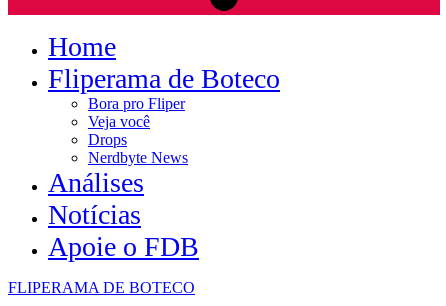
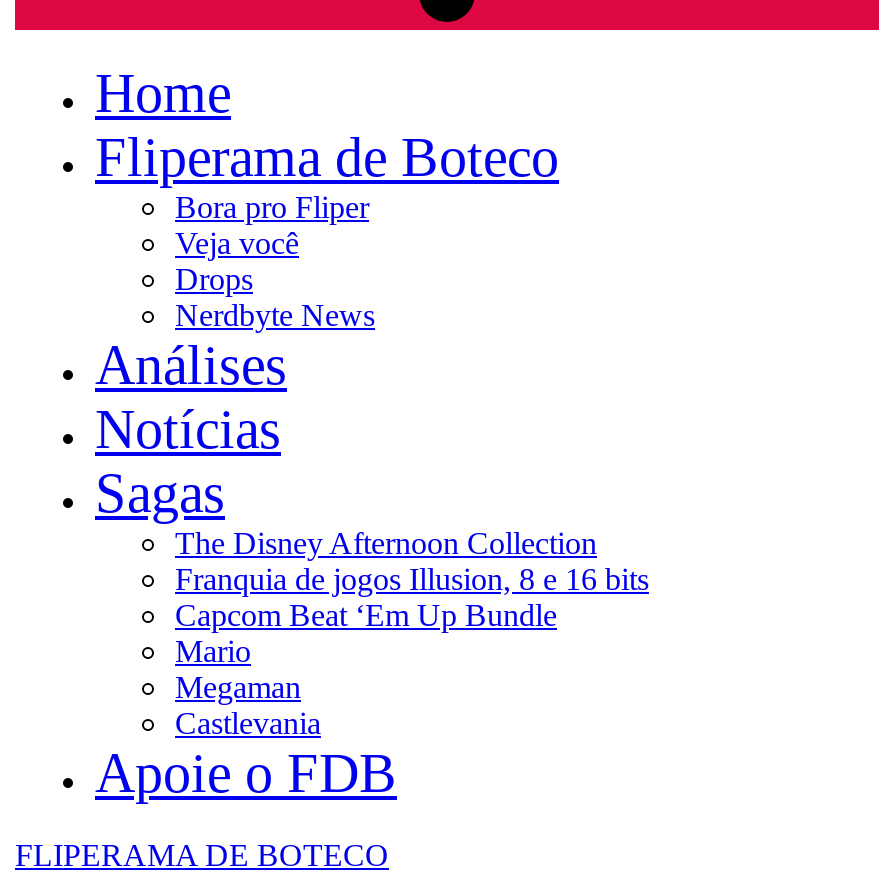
+ Sagas
+ The Disney Afternoon Collection
+ Franquia de jogos Illusion, 8 e 16 bits
+ Capcom Beat ‘Em Up Bundle
+ Mario
+ Megaman
+ Castlevania
